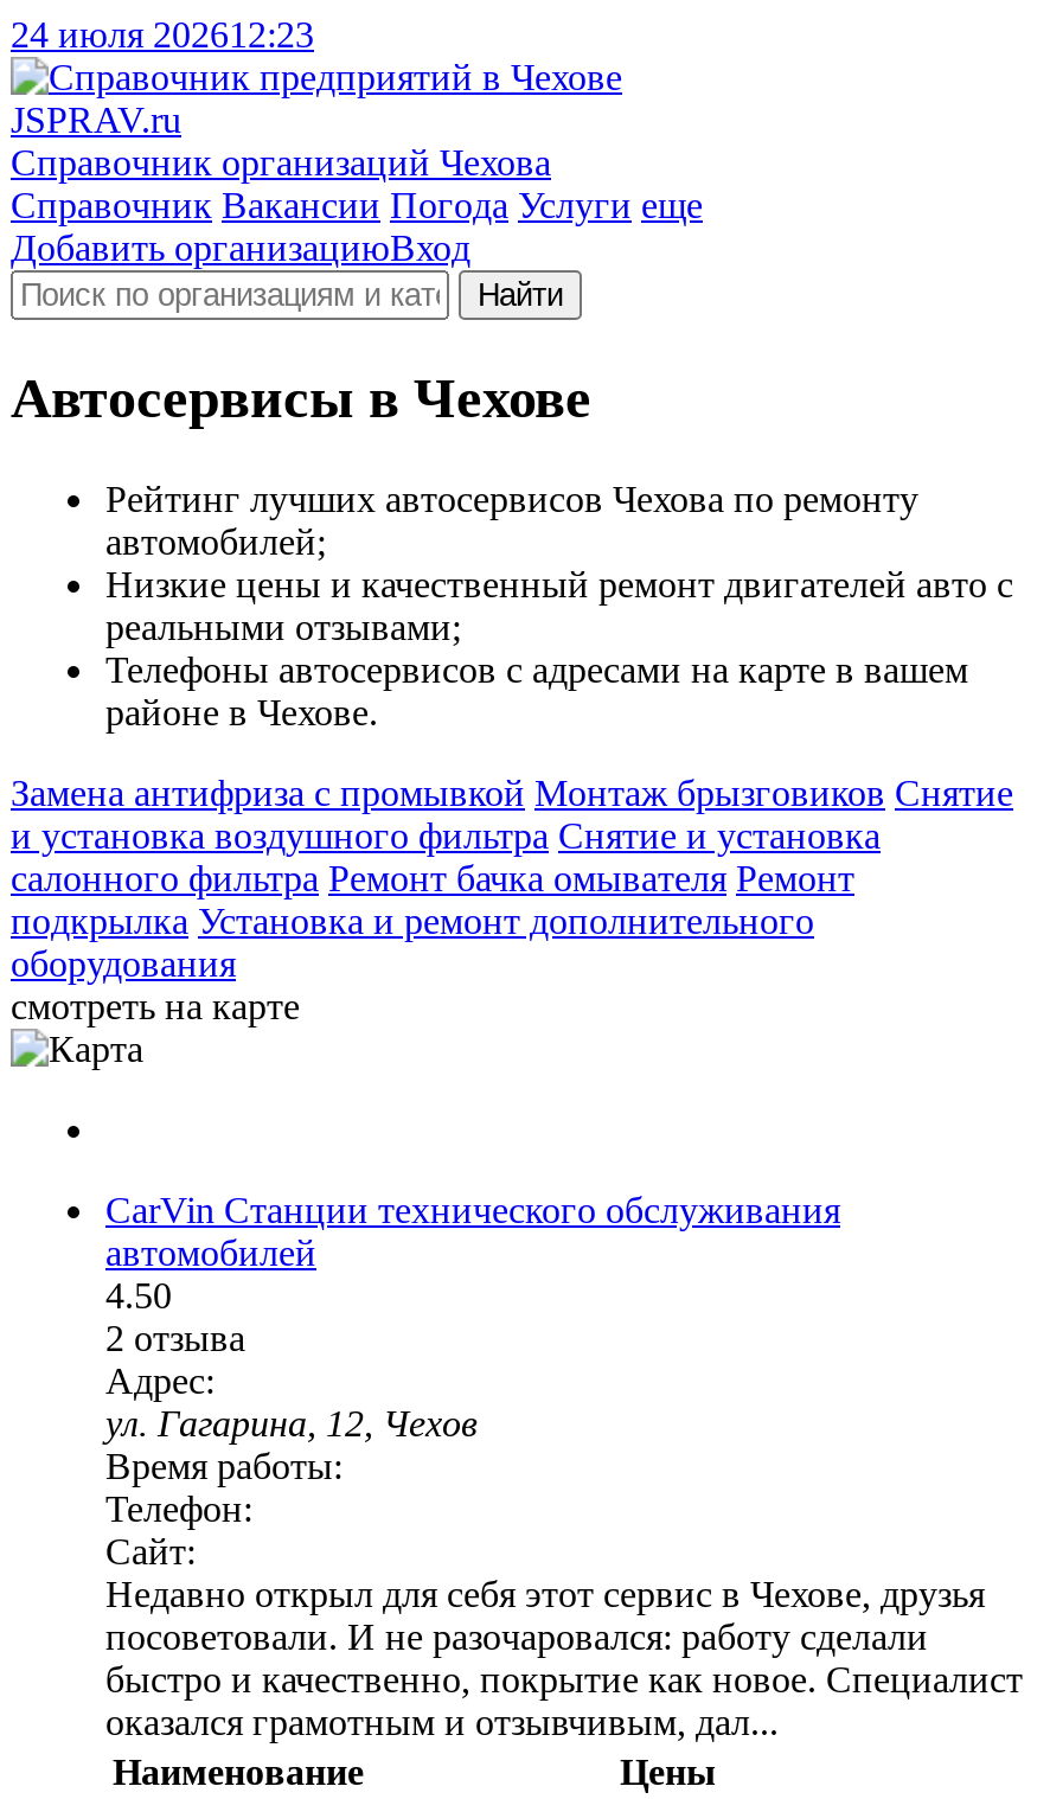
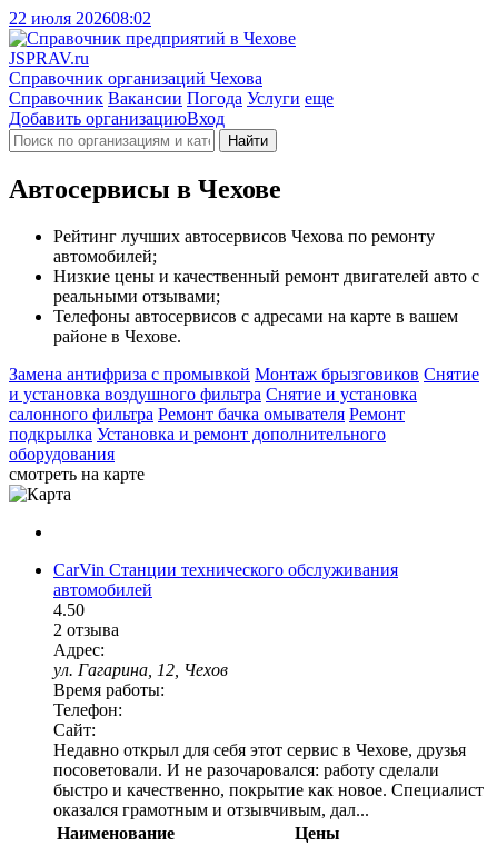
- 24 июля 202612:23
+ 22 июля 202608:02
